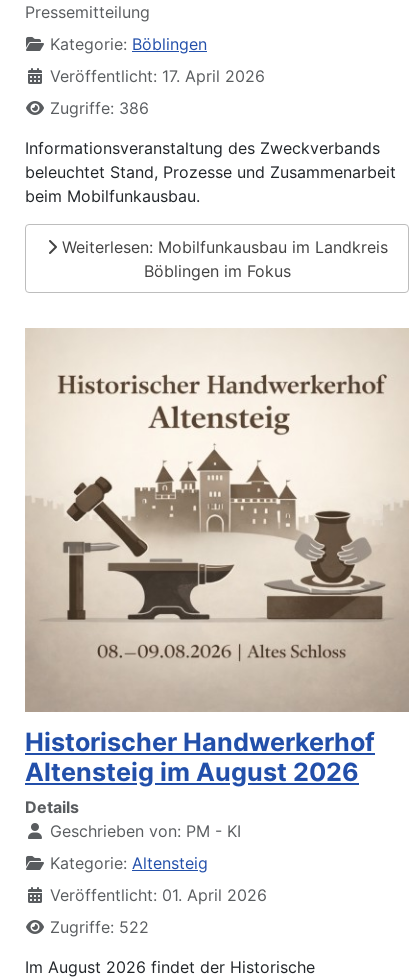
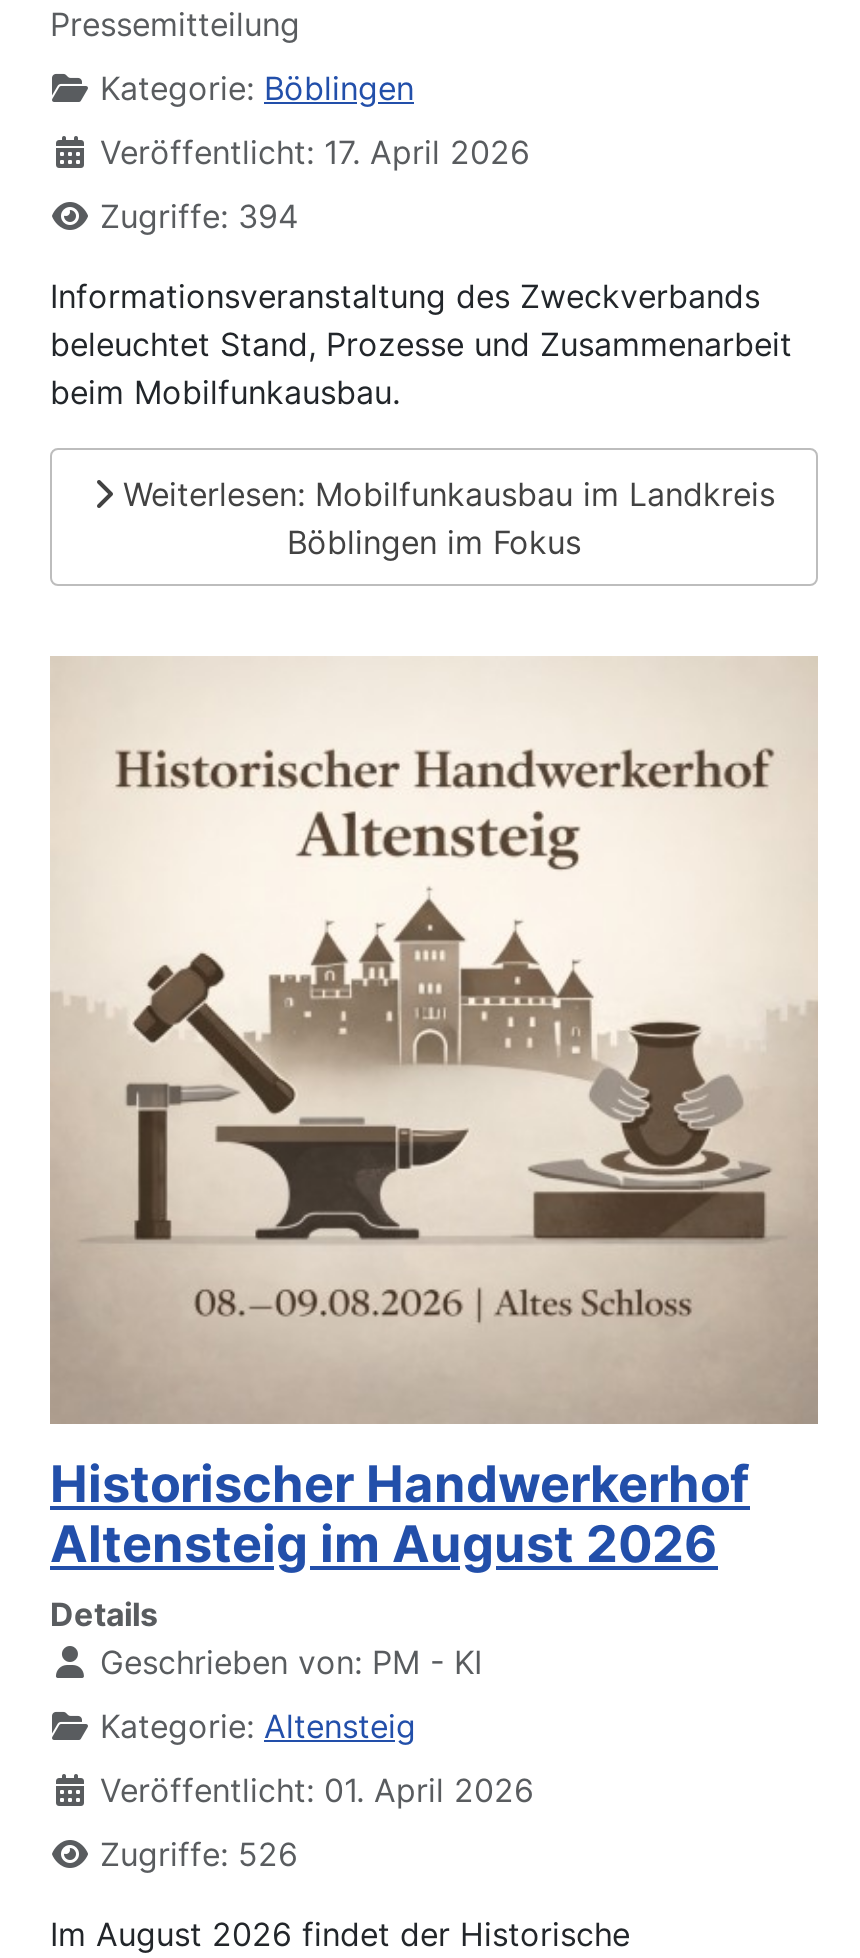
- Zugriffe: 386
+ Zugriffe: 394

- Zugriffe: 522
+ Zugriffe: 526
